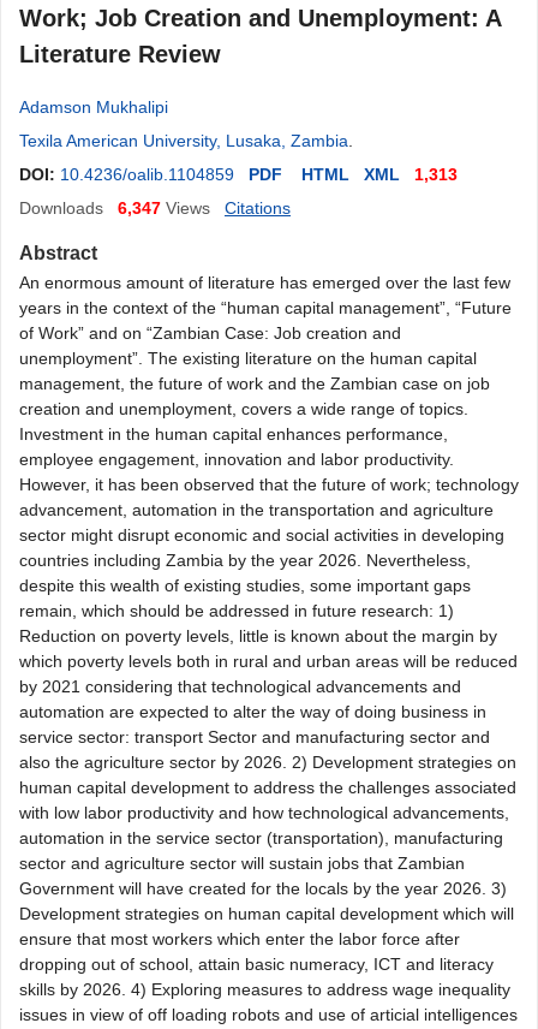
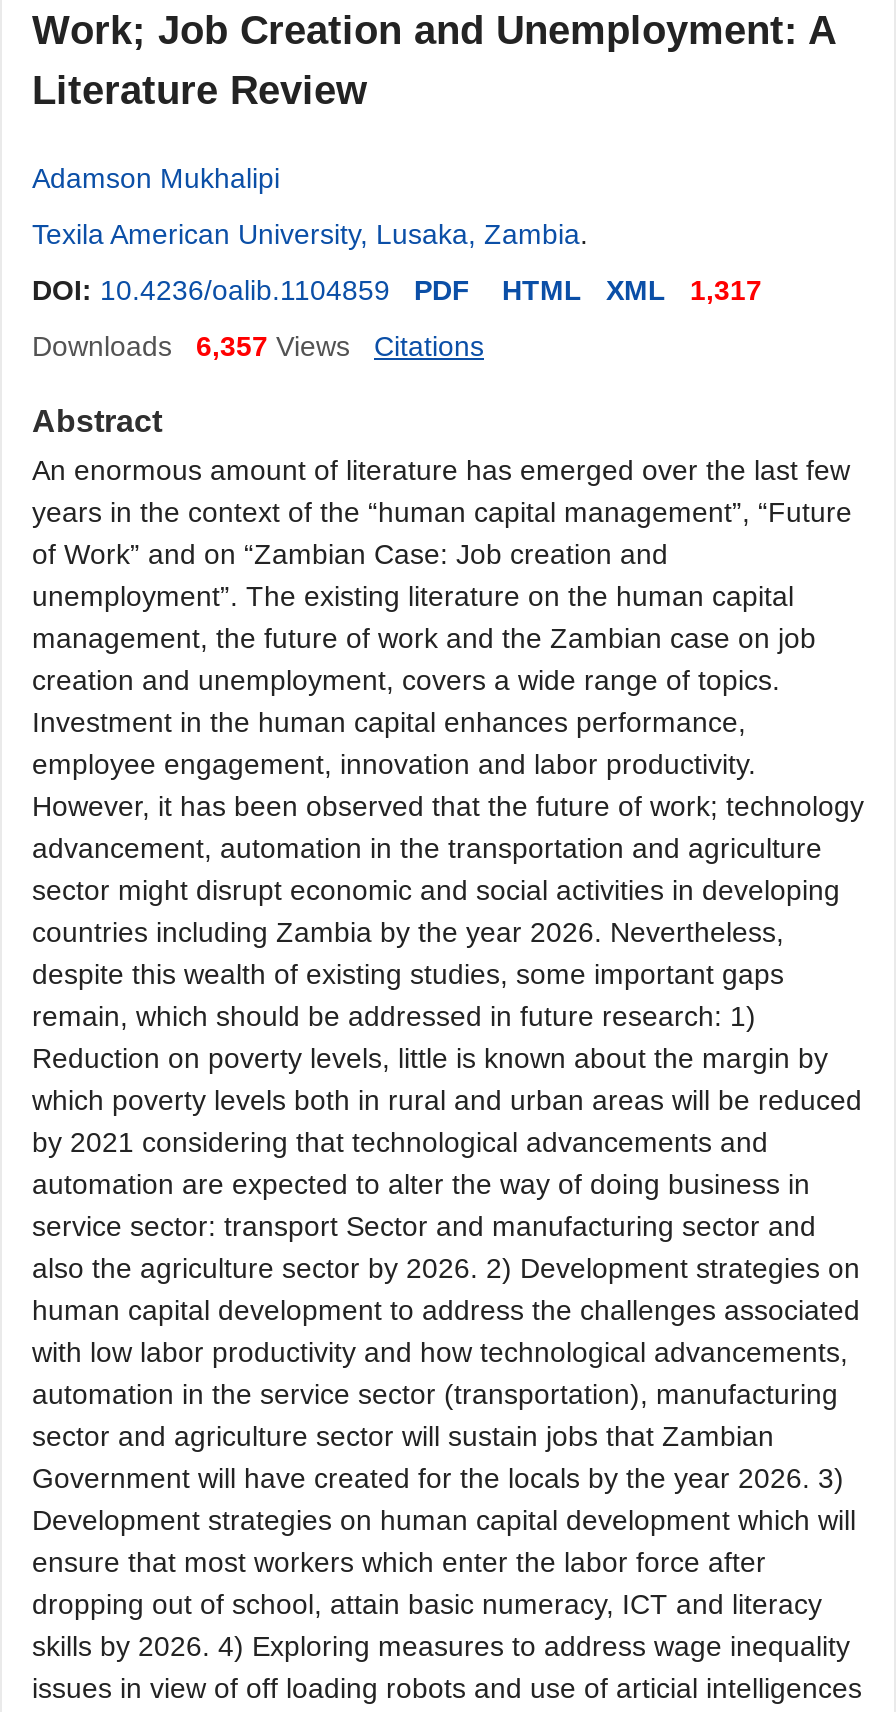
- DOI: 10.4236/oalib.1104859 PDF HTML XML 1,313
+ DOI: 10.4236/oalib.1104859 PDF HTML XML 1,317

- Downloads 6,347 Views
+ Downloads 6,357 Views
